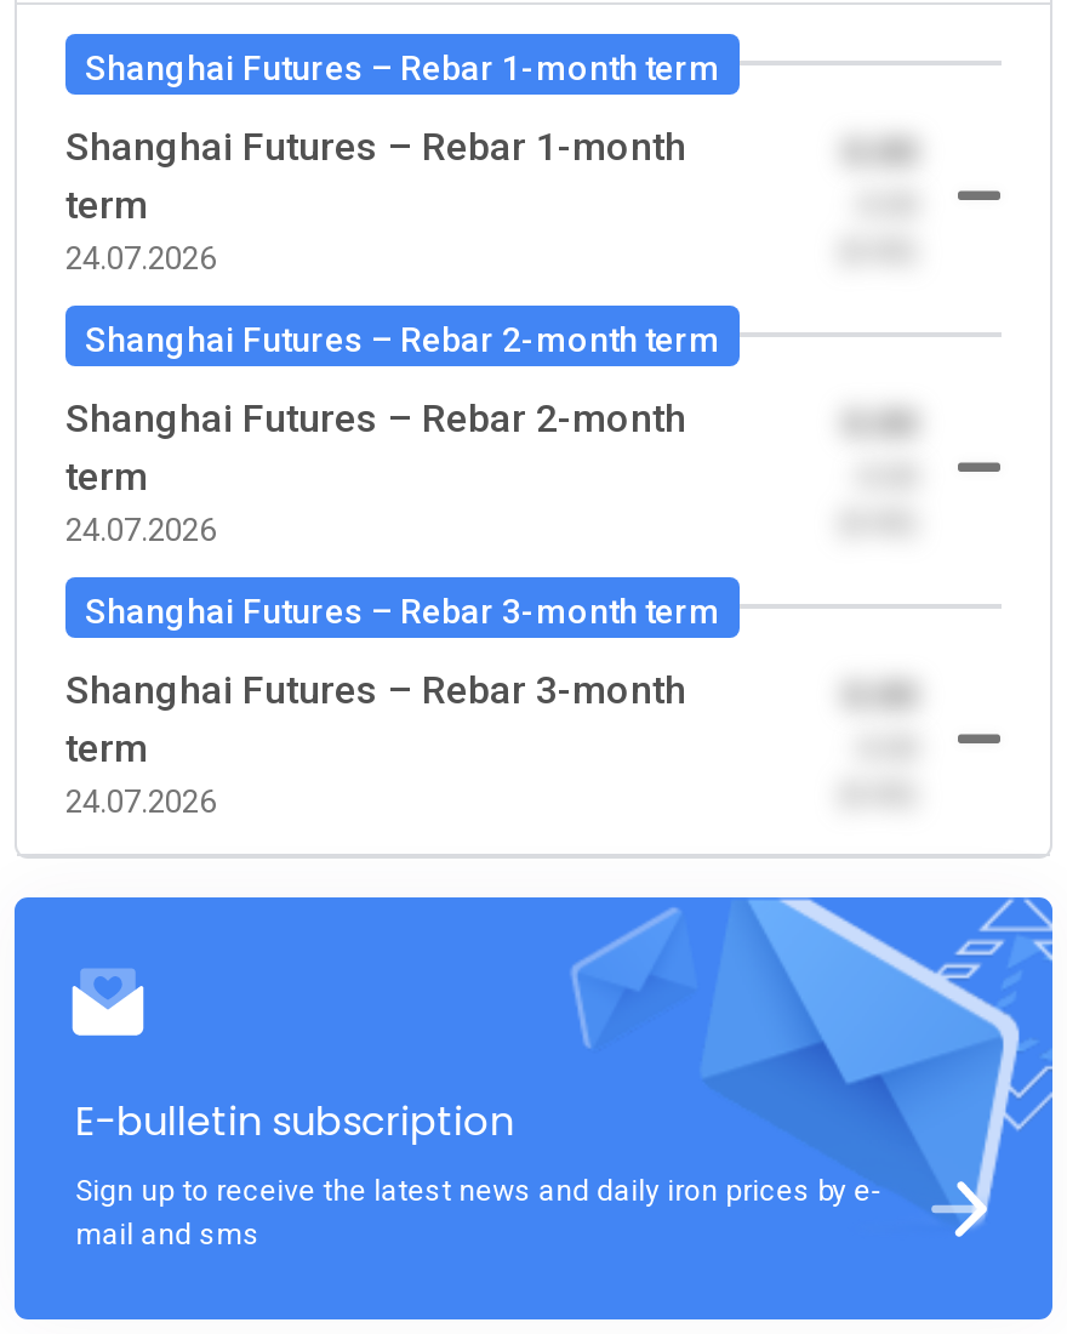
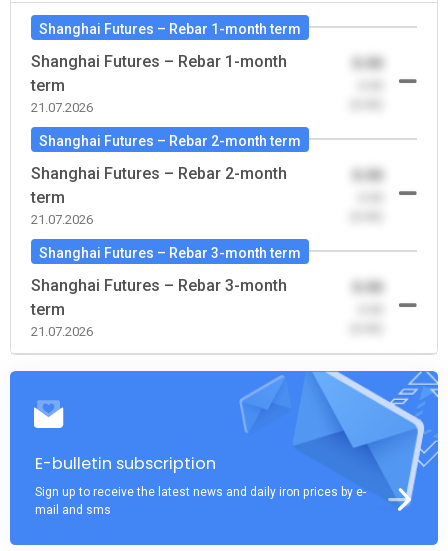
- 24.07.2026
+ 21.07.2026

- 24.07.2026
+ 21.07.2026

- 24.07.2026
+ 21.07.2026
